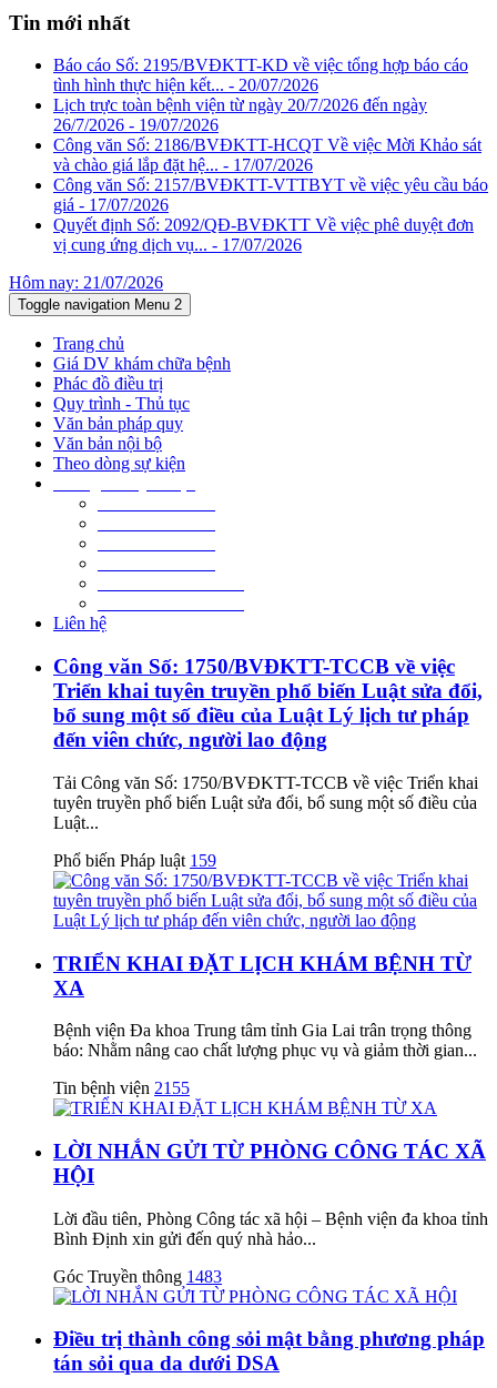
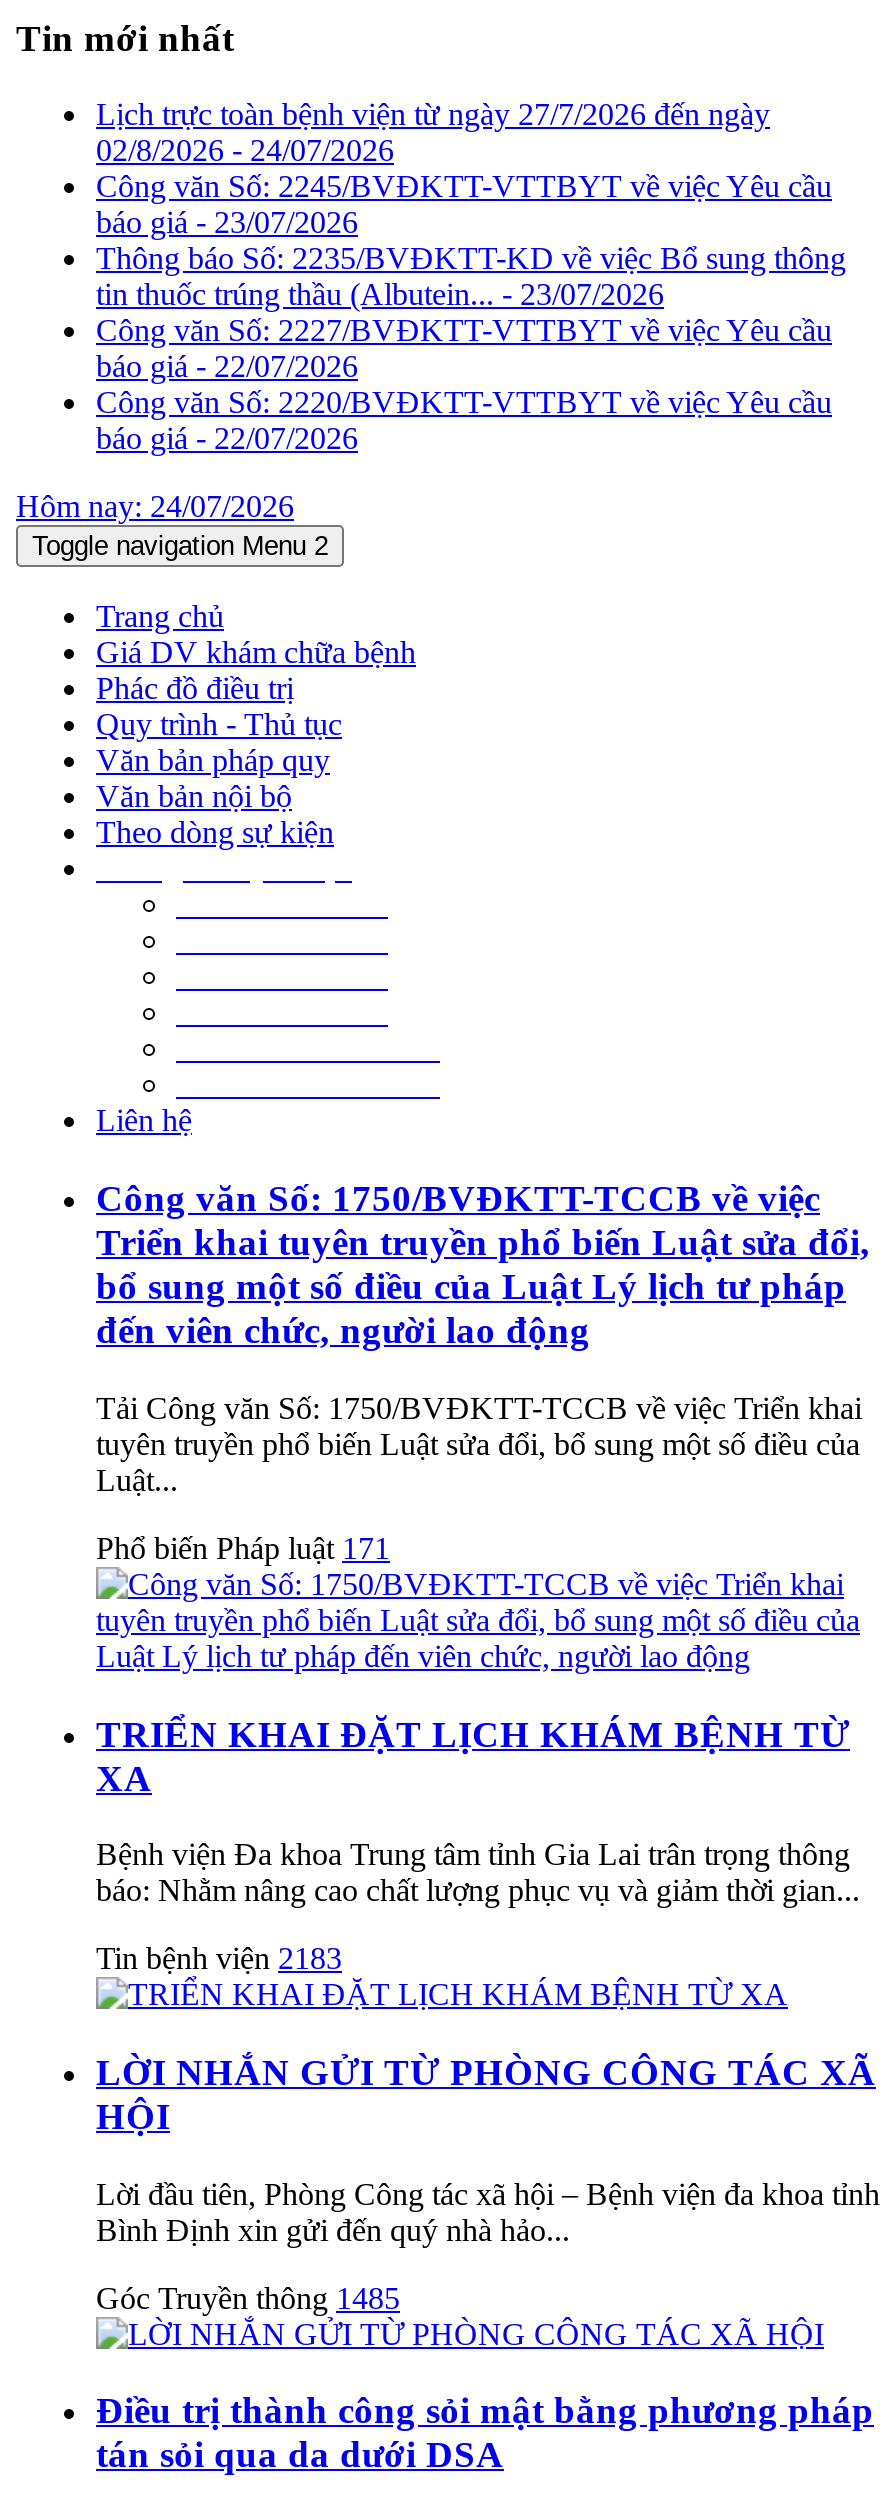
- Báo cáo Số: 2195/BVĐKTT-KD về việc tổng hợp báo cáo
- tình hình thực hiện kết... - 20/07/2026
- Lịch trực toàn bệnh viện từ ngày 20/7/2026 đến ngày
- 26/7/2026 - 19/07/2026
- Công văn Số: 2186/BVĐKTT-HCQT Về việc Mời Khảo sát
- và chào giá lắp đặt hệ... - 17/07/2026
- Công văn Số: 2157/BVĐKTT-VTTBYT về việc yêu cầu báo
- giá - 17/07/2026
- Quyết định Số: 2092/QĐ-BVĐKTT Về việc phê duyệt đơn
- vị cung ứng dịch vụ... - 17/07/2026
+ Lịch trực toàn bệnh viện từ ngày 27/7/2026 đến ngày
+ 02/8/2026 - 24/07/2026
+ Công văn Số: 2245/BVĐKTT-VTTBYT về việc Yêu cầu
+ báo giá - 23/07/2026
+ Thông báo Số: 2235/BVĐKTT-KD về việc Bổ sung thông
+ tin thuốc trúng thầu (Albutein... - 23/07/2026
+ Công văn Số: 2227/BVĐKTT-VTTBYT về việc Yêu cầu
+ báo giá - 22/07/2026
+ Công văn Số: 2220/BVĐKTT-VTTBYT về việc Yêu cầu
+ báo giá - 22/07/2026

- Hôm nay: 21/07/2026
+ Hôm nay: 24/07/2026

- Phổ biến Pháp luật 159
+ Phổ biến Pháp luật 171

- Tin bệnh viện 2155
+ Tin bệnh viện 2183

- Góc Truyền thông 1483
+ Góc Truyền thông 1485
